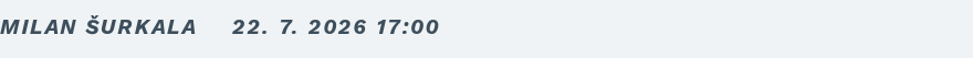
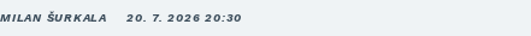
- MILAN ŠURKALA 22. 7. 2026 17:00
+ MILAN ŠURKALA 20. 7. 2026 20:30
